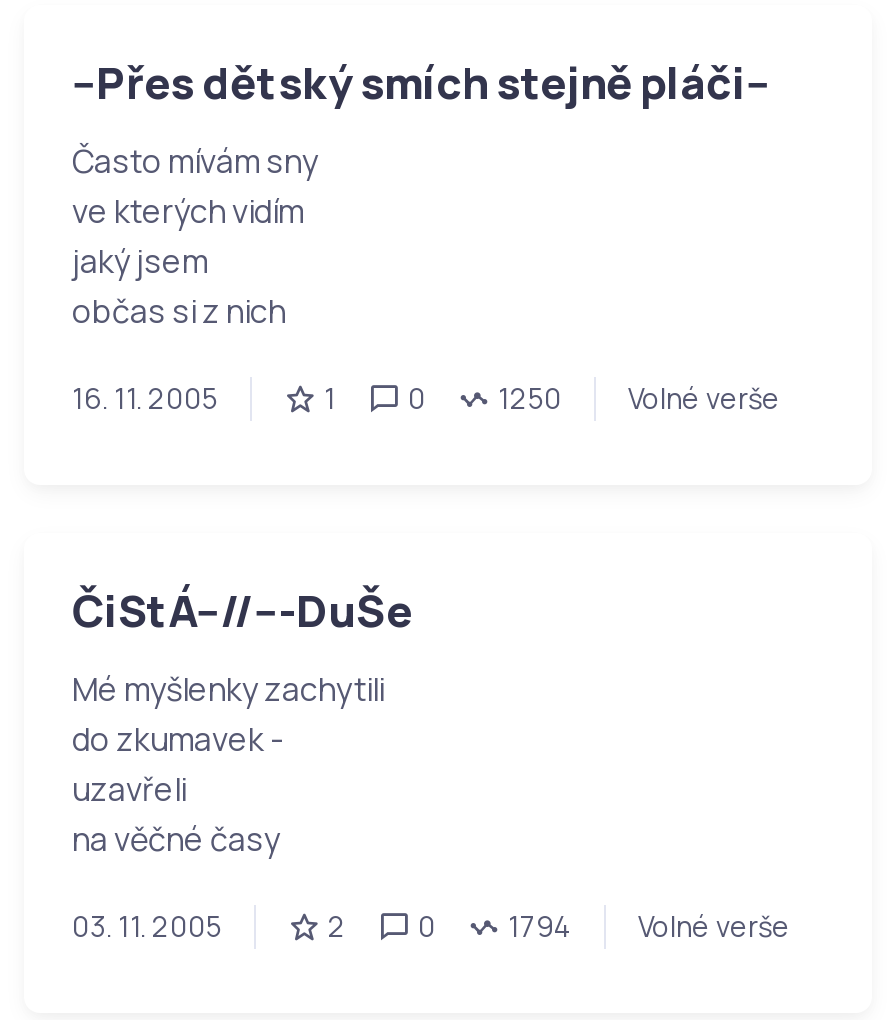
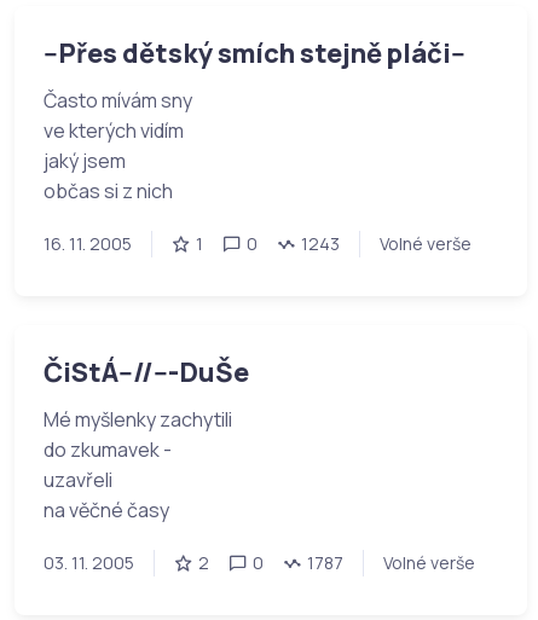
- 1 0 1250 Volné verše
+ 1 0 1243 Volné verše

- 2 0 1794 Volné verše
+ 2 0 1787 Volné verše
